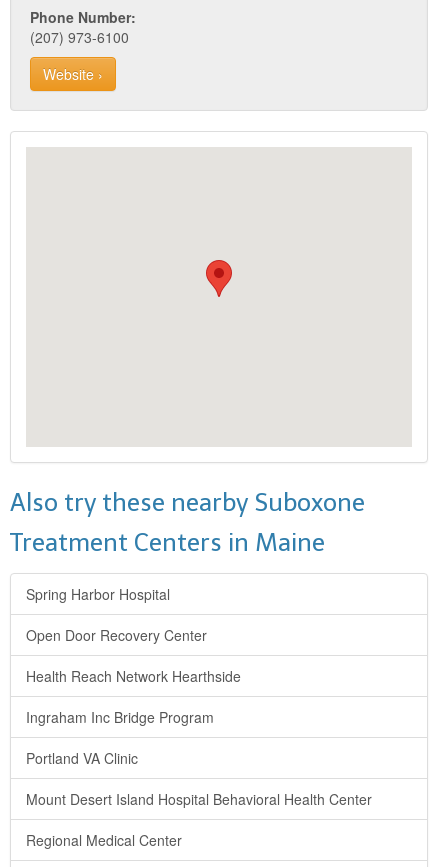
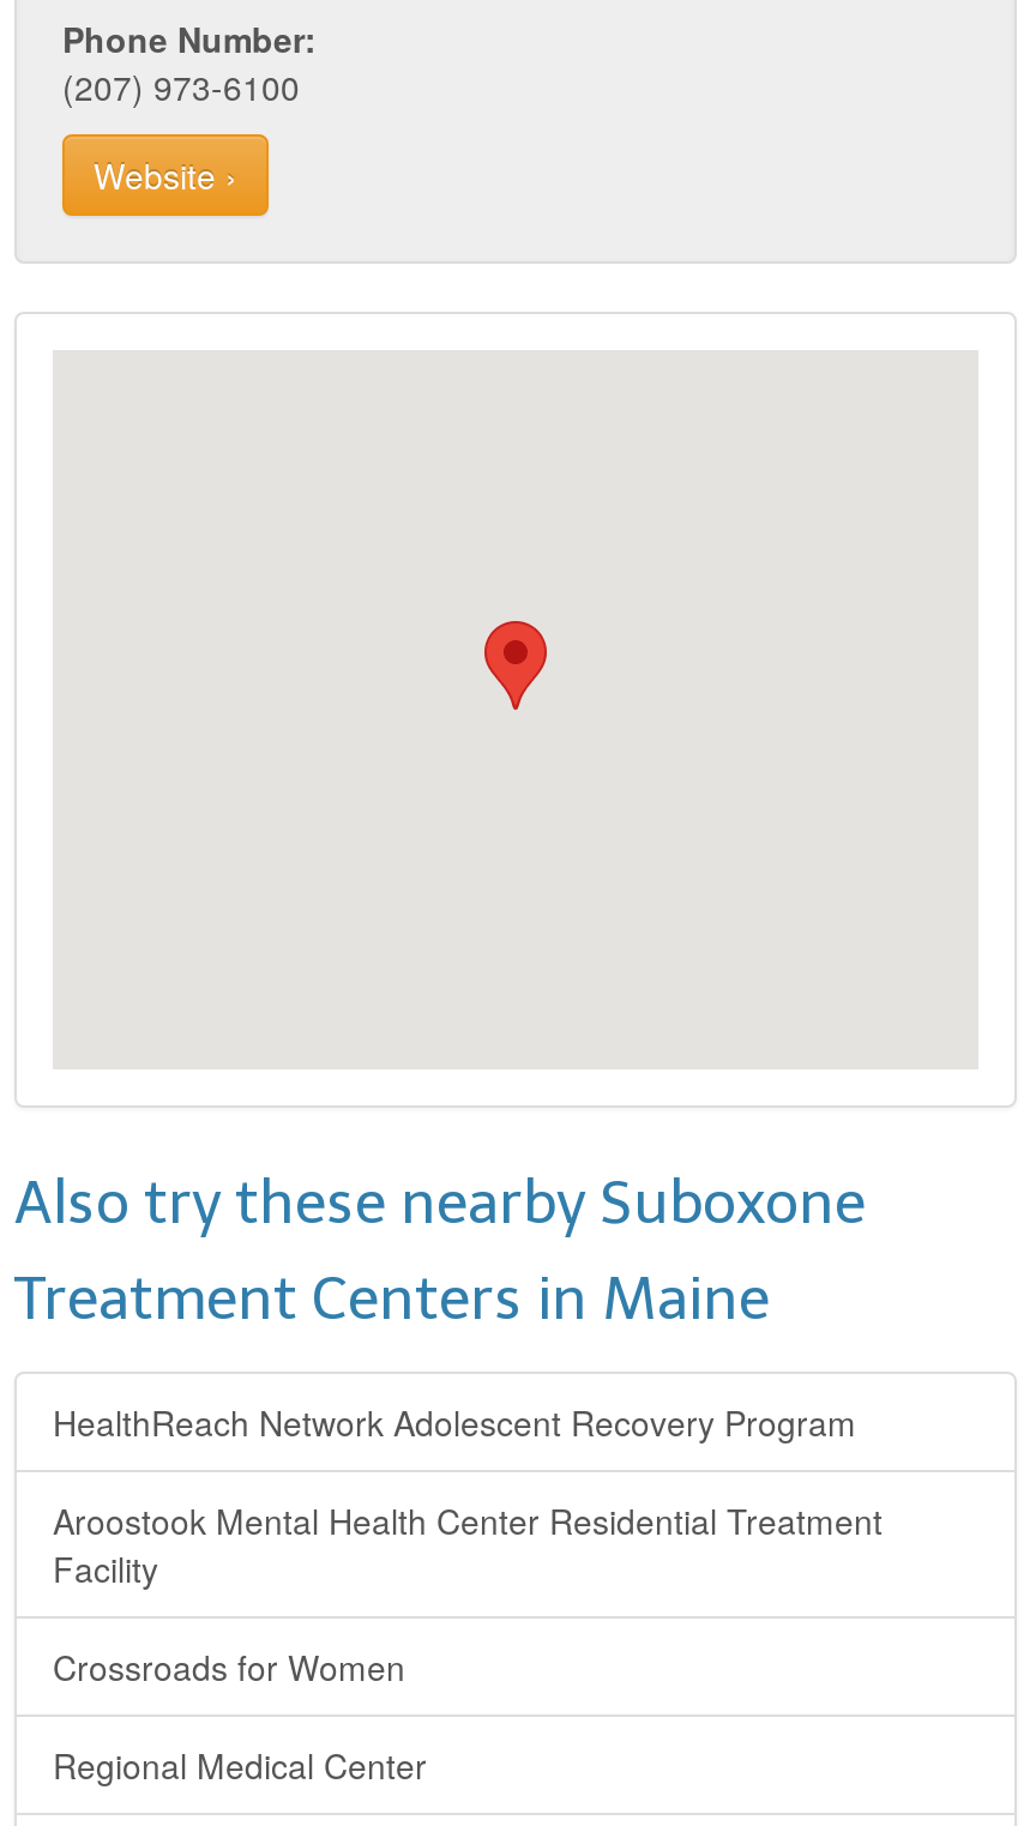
- Spring Harbor Hospital
- Open Door Recovery Center
- Health Reach Network Hearthside
- Ingraham Inc Bridge Program
- Portland VA Clinic
- Mount Desert Island Hospital Behavioral Health Center
+ HealthReach Network Adolescent Recovery Program
+ Aroostook Mental Health Center Residential Treatment
+ Facility
+ Crossroads for Women
